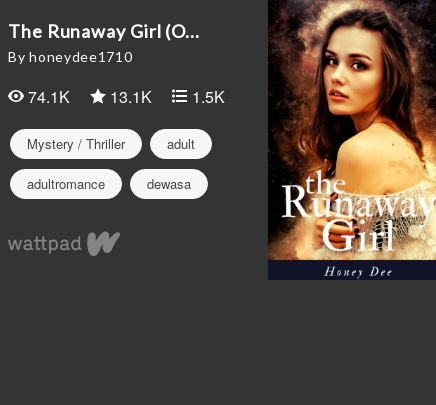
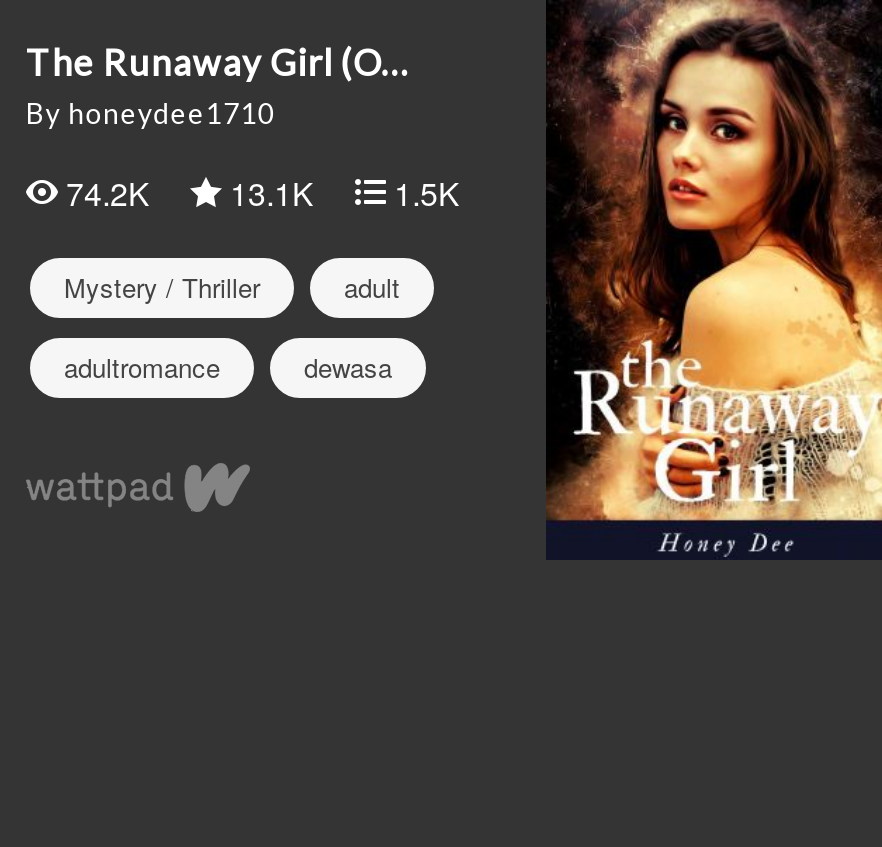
- 74.1K 13.1K 1.5K
+ 74.2K 13.1K 1.5K
